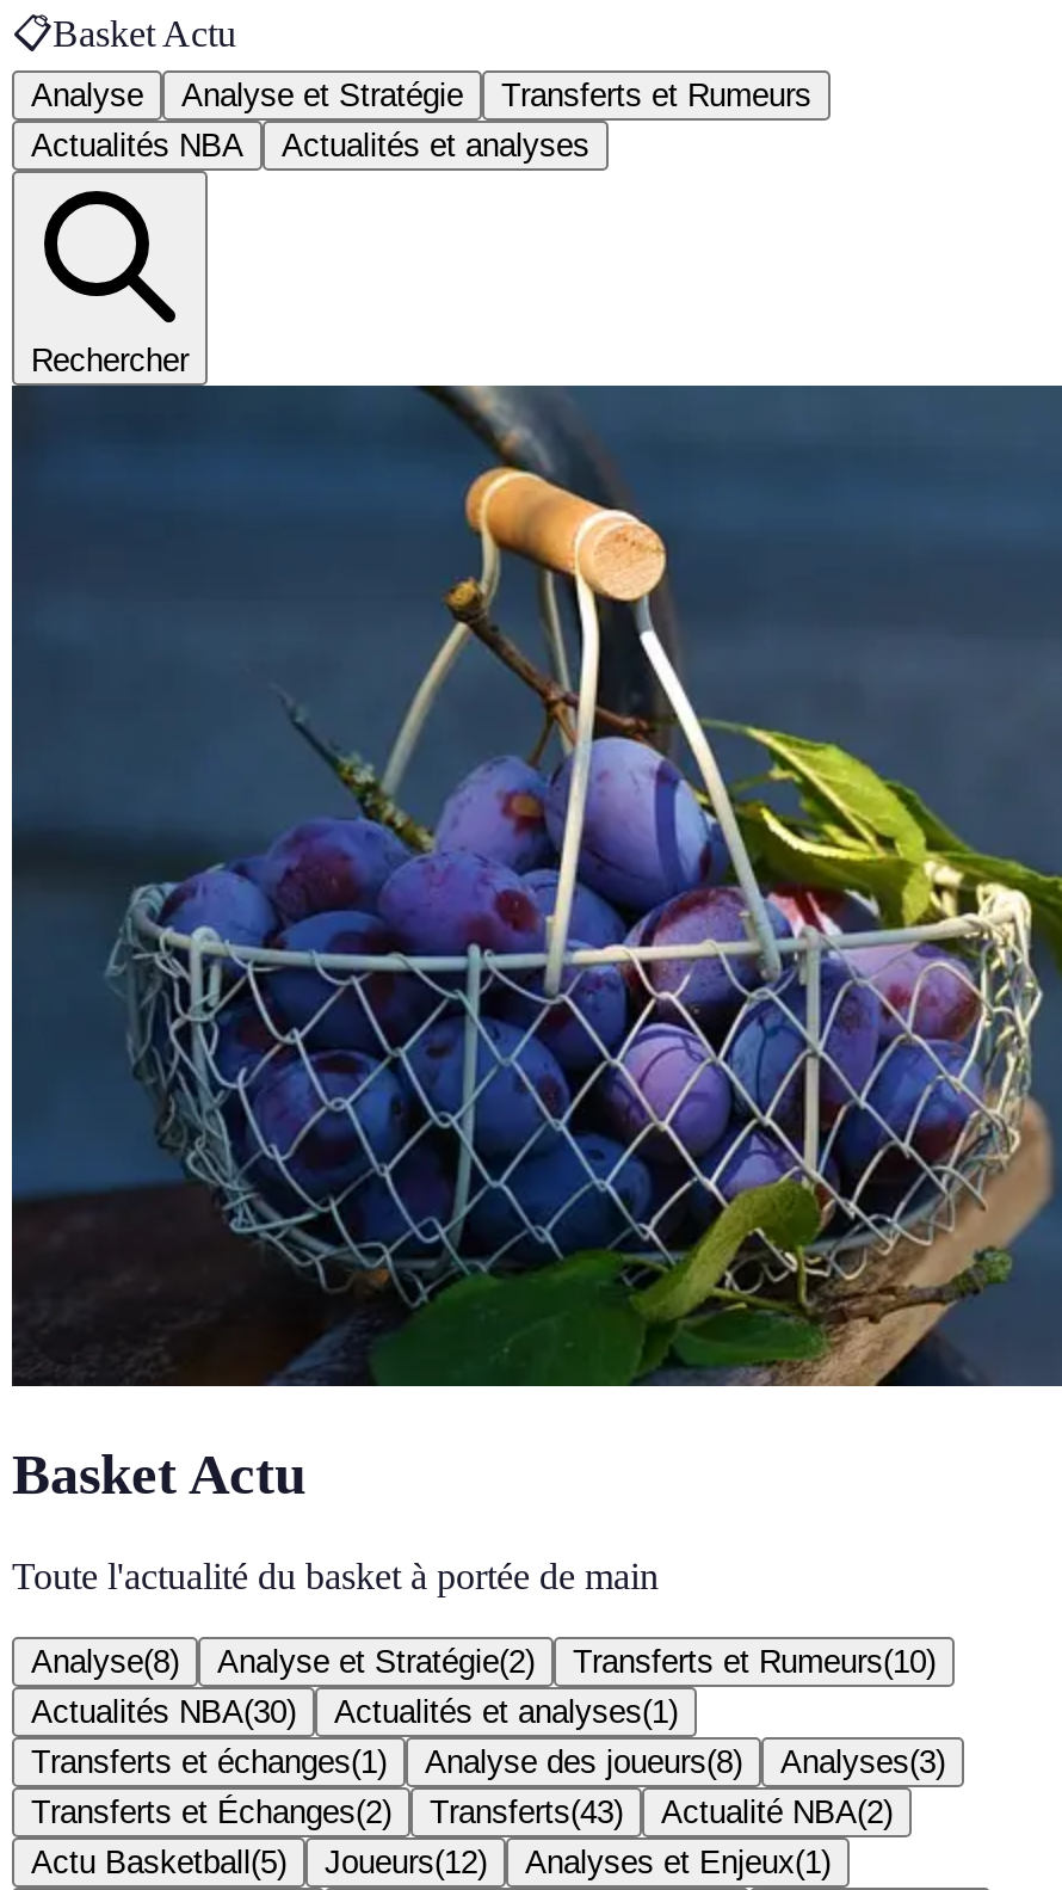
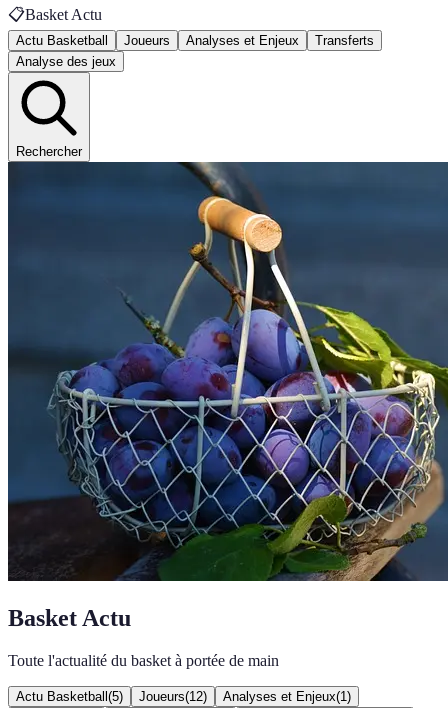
- Analyse
- Analyse et Stratégie
- Transferts et Rumeurs
- Actualités NBA
- Actualités et analyses
+ Actu Basketball
+ Joueurs
+ Analyses et Enjeux
+ Transferts
+ Analyse des jeux

- Analyse(8)
- Analyse et Stratégie(2)
- Transferts et Rumeurs(10)
- Actualités NBA(30)
- Actualités et analyses(1)
- Transferts et échanges(1)
- Analyse des joueurs(8)
- Analyses(3)
- Transferts et Échanges(2)
- Transferts(43)
- Actualité NBA(2)
